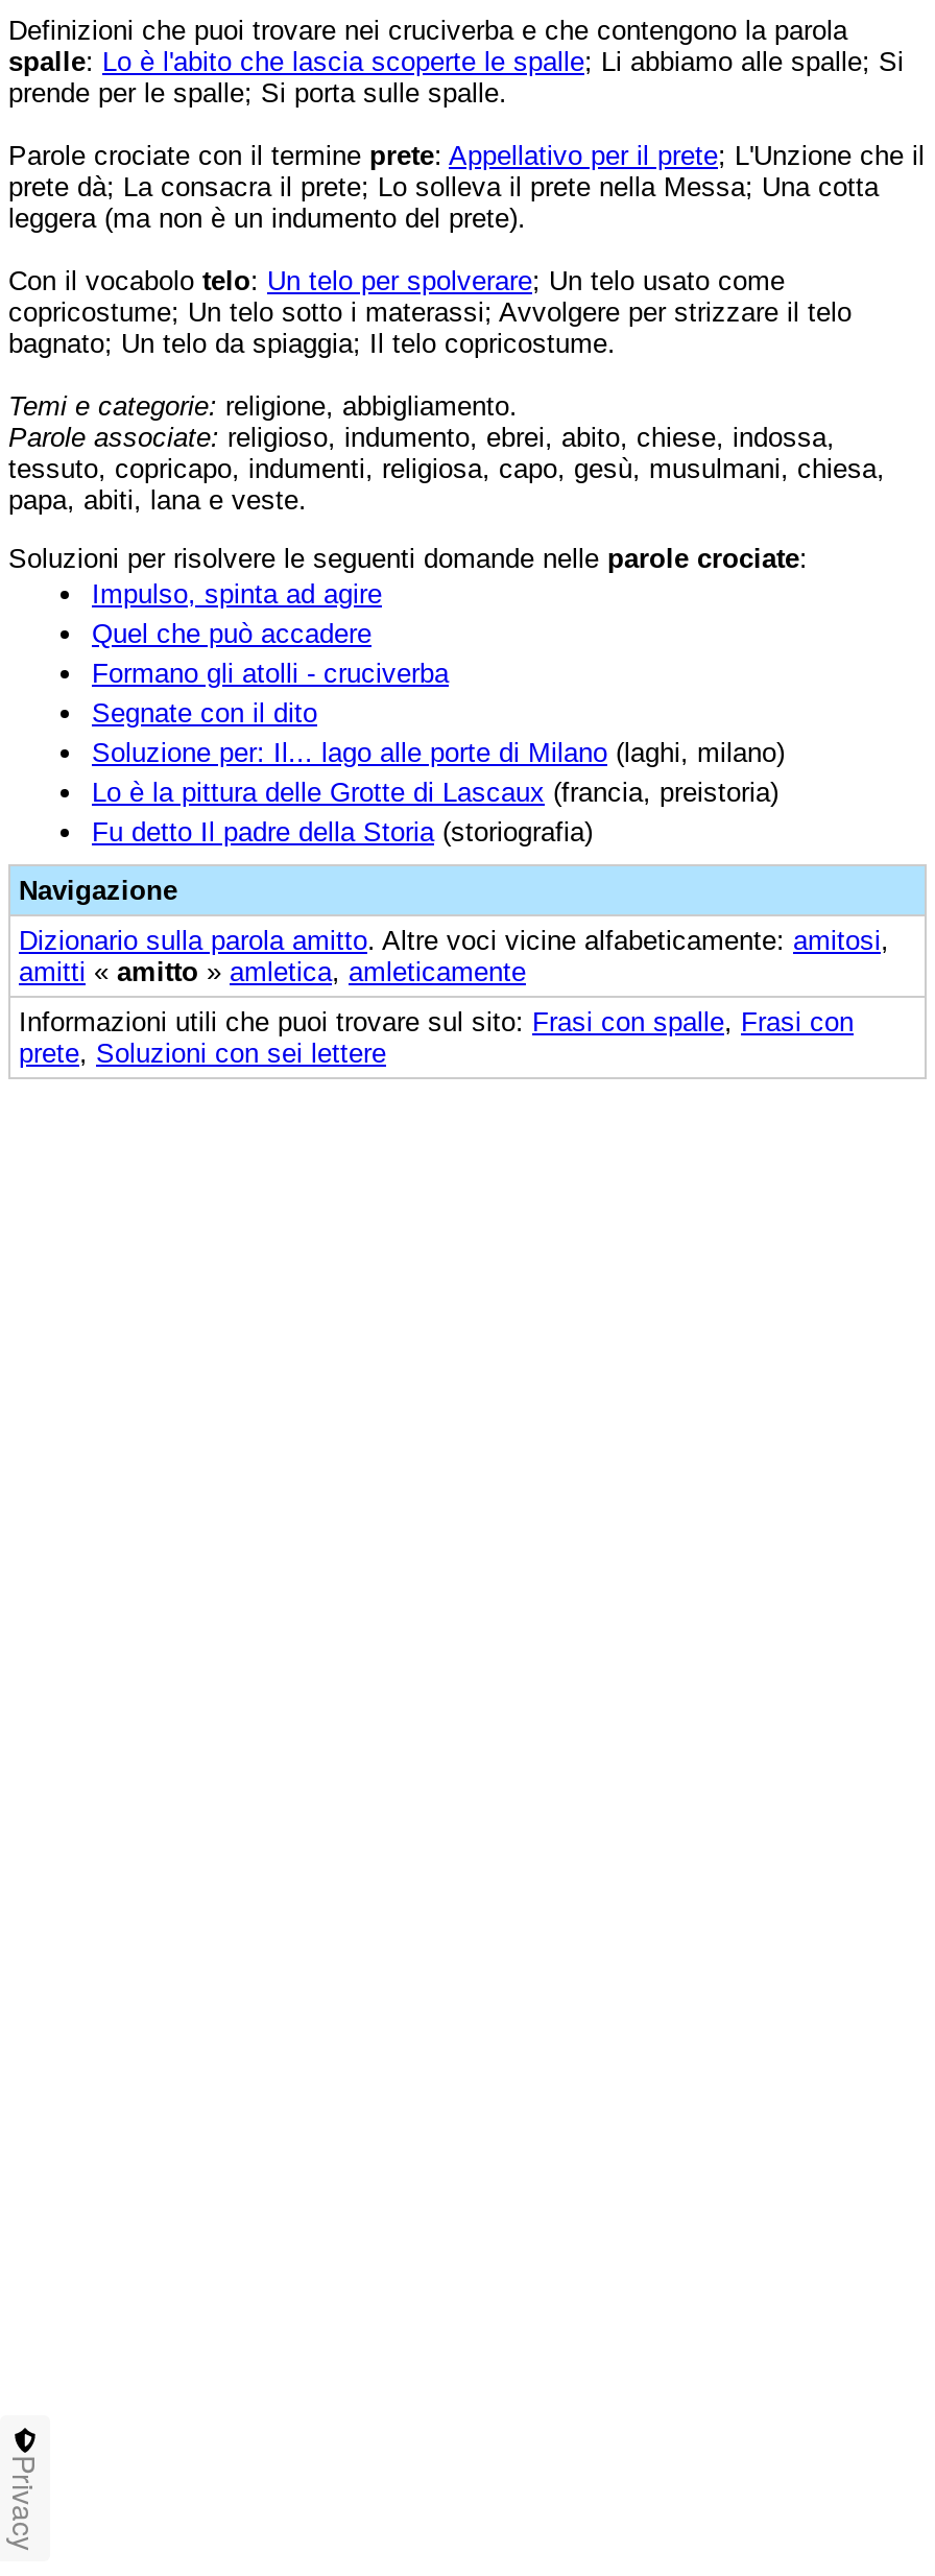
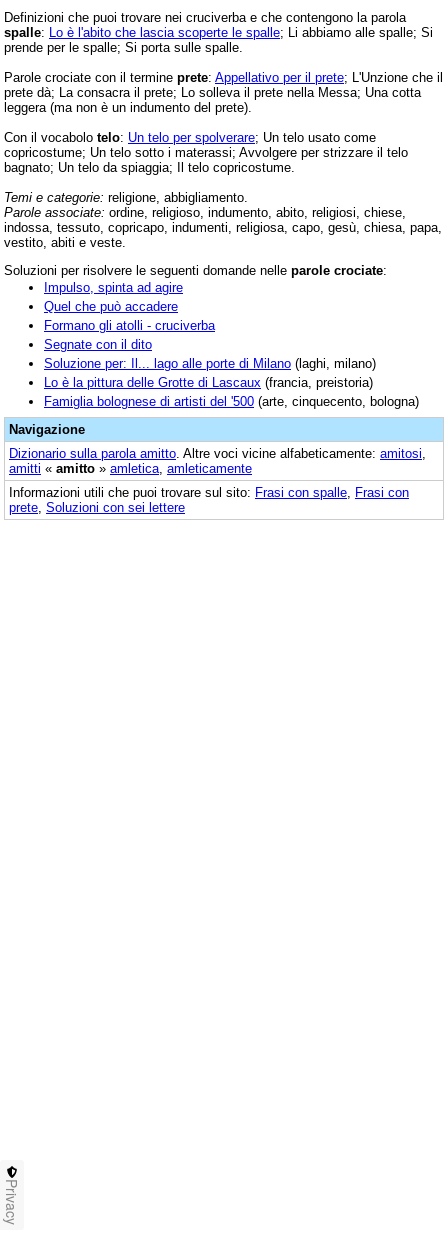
- Parole associate: religioso, indumento, ebrei, abito, chiese, indossa,
- tessuto, copricapo, indumenti, religiosa, capo, gesù, musulmani, chiesa,
- papa, abiti, lana e veste.
+ Parole associate: ordine, religioso, indumento, abito, religiosi, chiese,
+ indossa, tessuto, copricapo, indumenti, religiosa, capo, gesù, chiesa, papa,
+ vestito, abiti e veste.

- Fu detto Il padre della Storia (storiografia)
+ Famiglia bolognese di artisti del '500 (arte, cinquecento, bologna)
